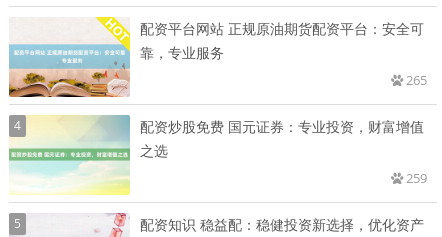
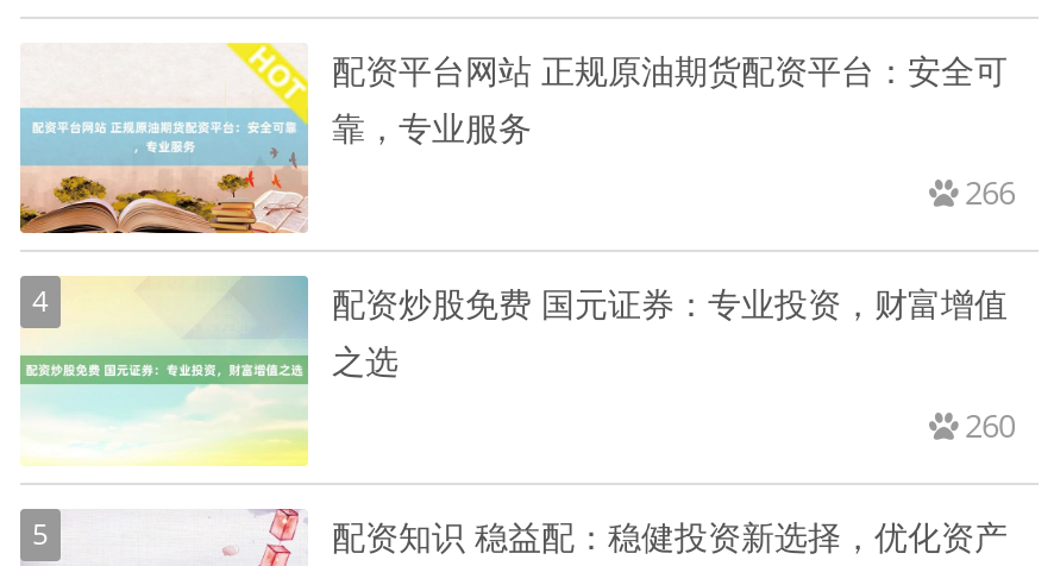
- 265
+ 266

- 259
+ 260
